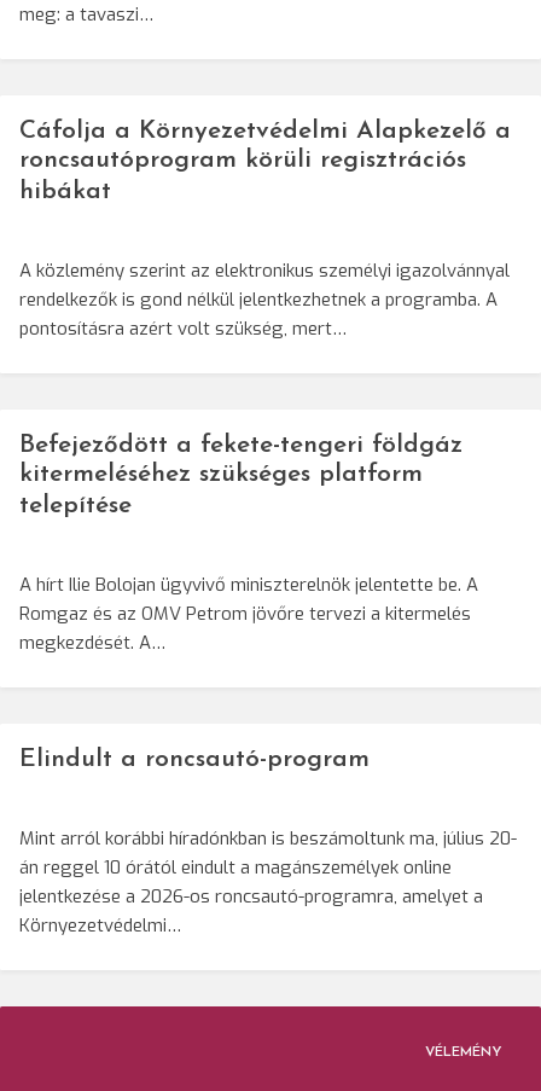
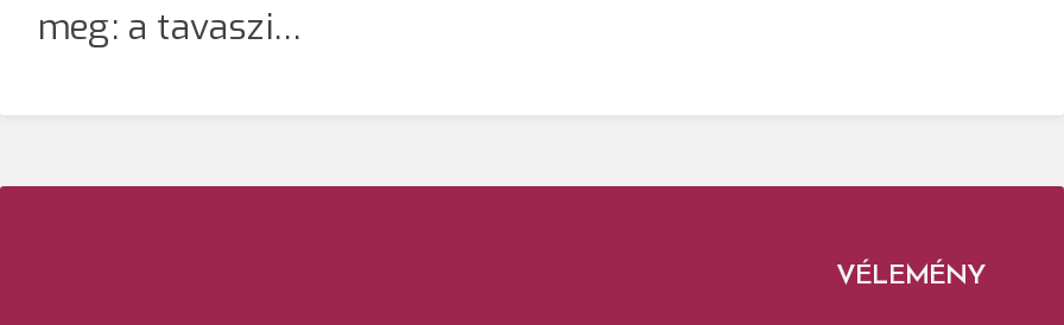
- Cáfolja a Környezetvédelmi Alapkezelő a
- roncsautóprogram körüli regisztrációs
- hibákat
- A közlemény szerint az elektronikus személyi igazolvánnyal
- rendelkezők is gond nélkül jelentkezhetnek a programba. A
- pontosításra azért volt szükség, mert…

- Befejeződött a fekete-tengeri földgáz
- kitermeléséhez szükséges platform
- telepítése
- A hírt Ilie Bolojan ügyvivő miniszterelnök jelentette be. A
- Romgaz és az OMV Petrom jövőre tervezi a kitermelés
- megkezdését. A…

- Elindult a roncsautó-program
- Mint arról korábbi híradónkban is beszámoltunk ma, július 20-
- án reggel 10 órától eindult a magánszemélyek online
- jelentkezése a 2026-os roncsautó-programra, amelyet a
- Környezetvédelmi…
